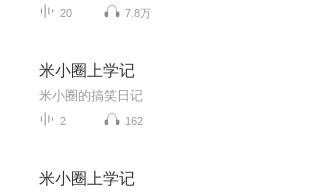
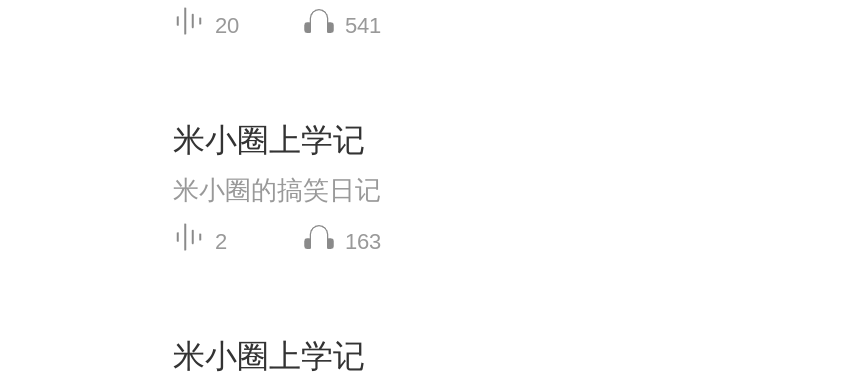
- 7.8万
+ 541

- 162
+ 163
